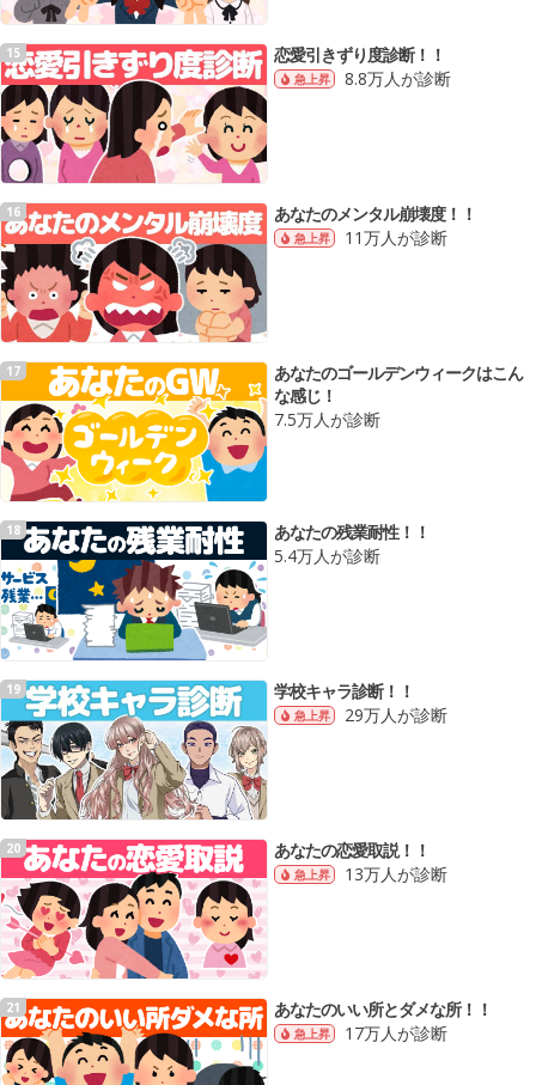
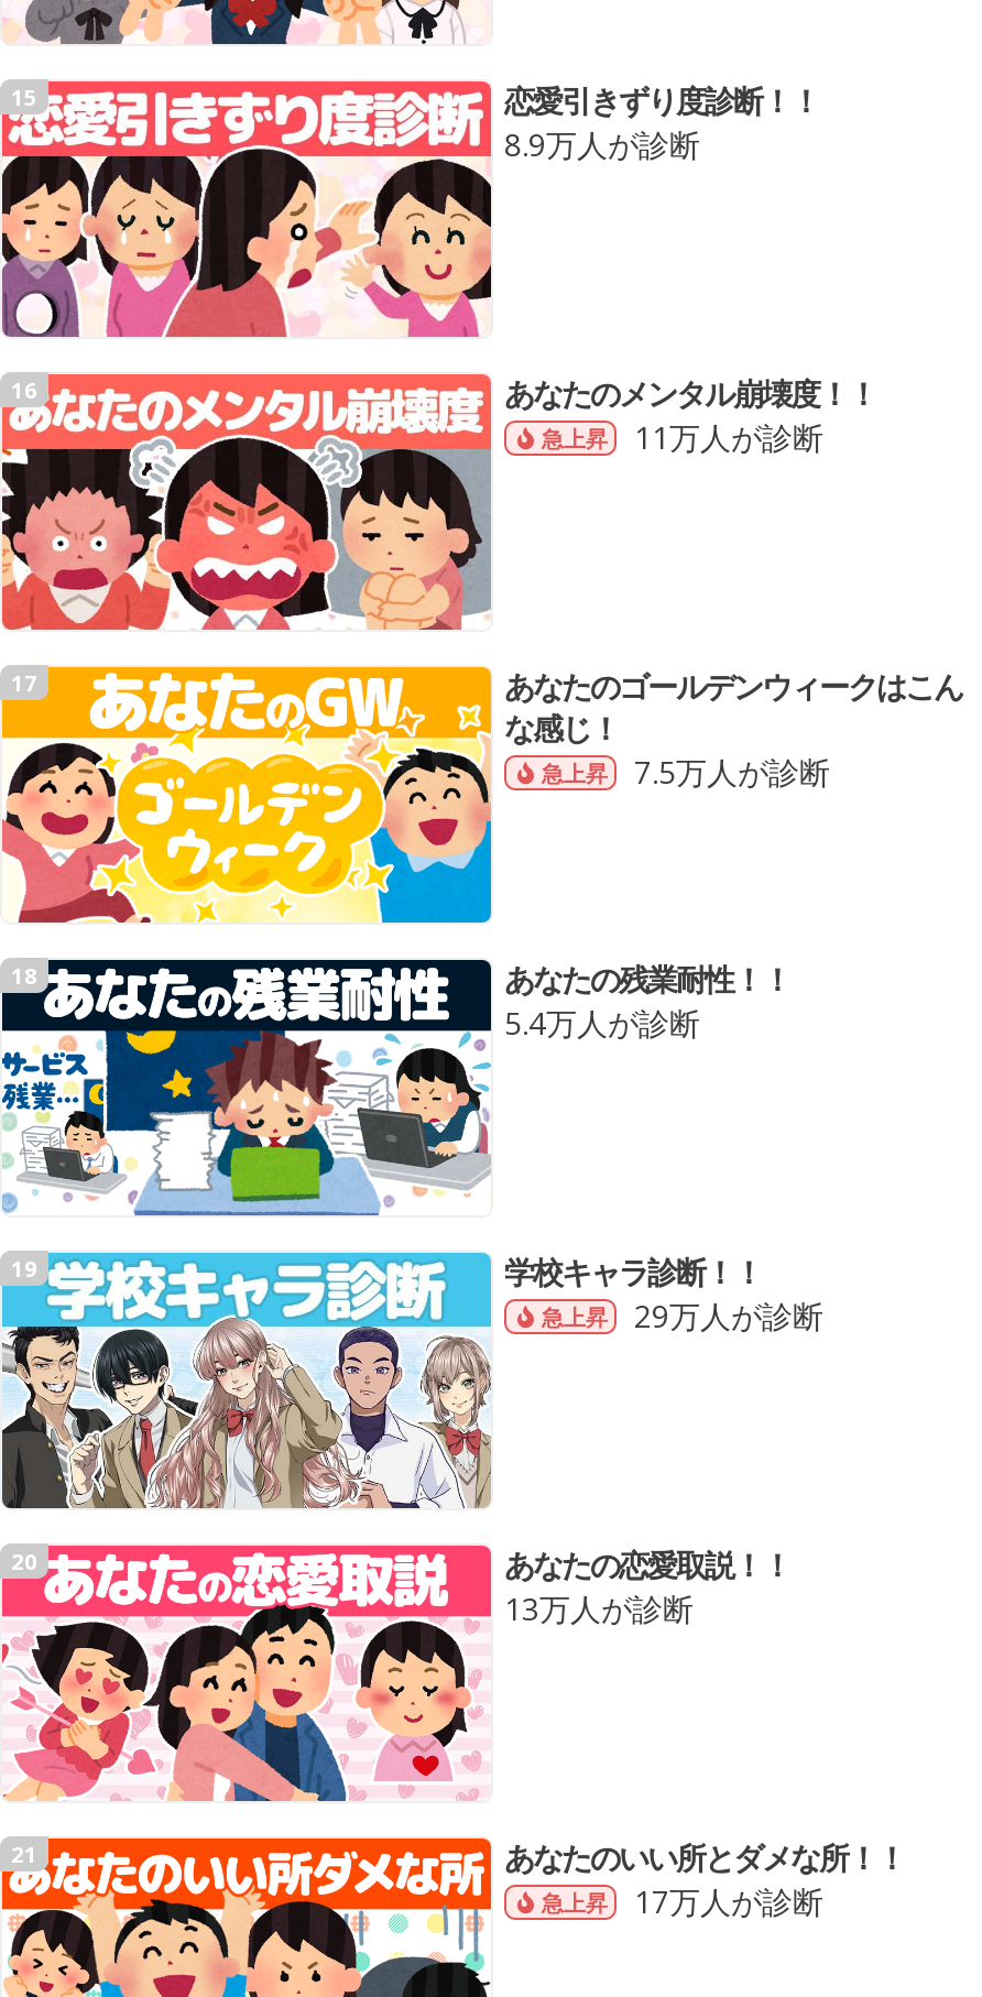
- 急上昇 8.8万人が診断
+ 8.9万人が診断

- 7.5万人が診断
+ 急上昇 7.5万人が診断

- 急上昇 13万人が診断
+ 13万人が診断
